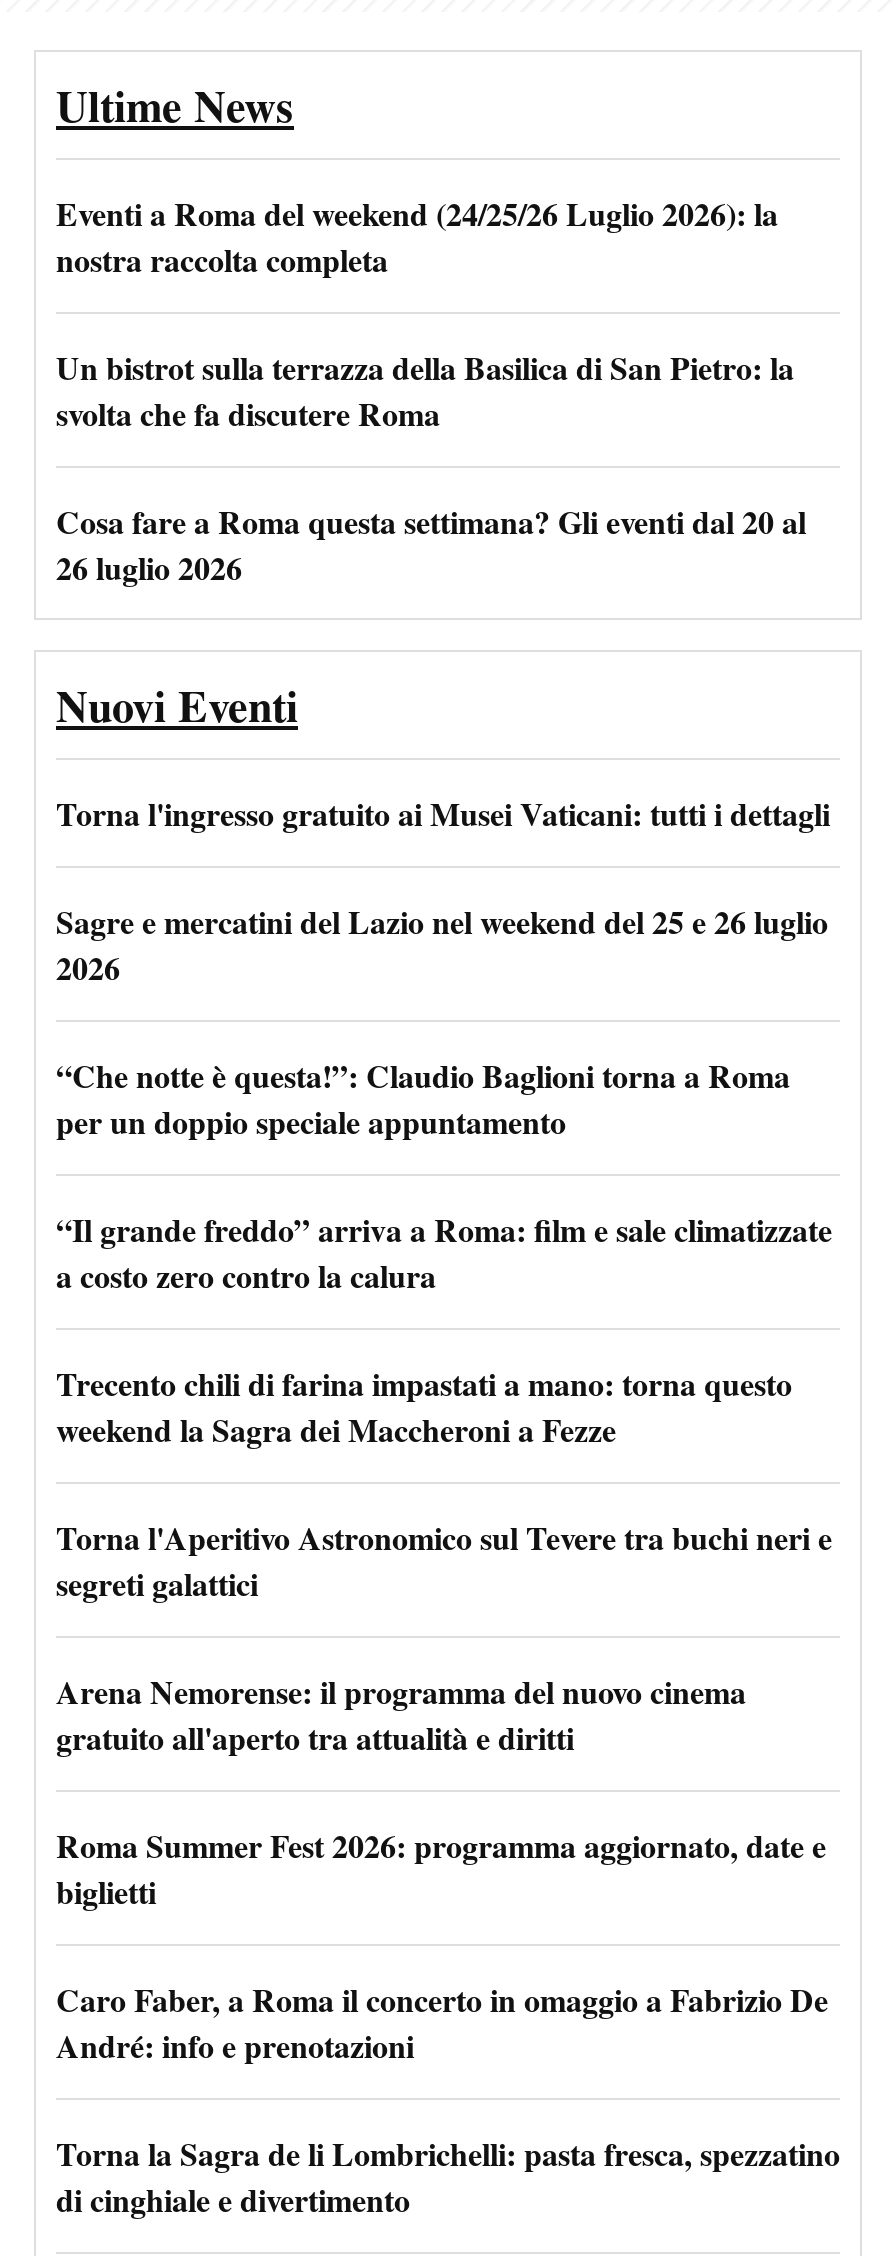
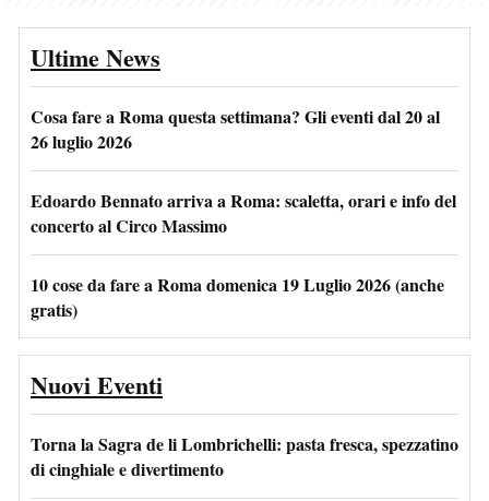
- Eventi a Roma del weekend (24/25/26 Luglio 2026): la
- nostra raccolta completa
- Un bistrot sulla terrazza della Basilica di San Pietro: la
- svolta che fa discutere Roma

+ Edoardo Bennato arriva a Roma: scaletta, orari e info del
+ concerto al Circo Massimo
+ 10 cose da fare a Roma domenica 19 Luglio 2026 (anche
+ gratis)

- Torna l'ingresso gratuito ai Musei Vaticani: tutti i dettagli
- Sagre e mercatini del Lazio nel weekend del 25 e 26 luglio
- 2026
- “Che notte è questa!”: Claudio Baglioni torna a Roma
- per un doppio speciale appuntamento
- “Il grande freddo” arriva a Roma: film e sale climatizzate
- a costo zero contro la calura
- Trecento chili di farina impastati a mano: torna questo
- weekend la Sagra dei Maccheroni a Fezze
- Torna l'Aperitivo Astronomico sul Tevere tra buchi neri e
- segreti galattici
- Arena Nemorense: il programma del nuovo cinema
- gratuito all'aperto tra attualità e diritti
- Roma Summer Fest 2026: programma aggiornato, date e
- biglietti
- Caro Faber, a Roma il concerto in omaggio a Fabrizio De
- André: info e prenotazioni
